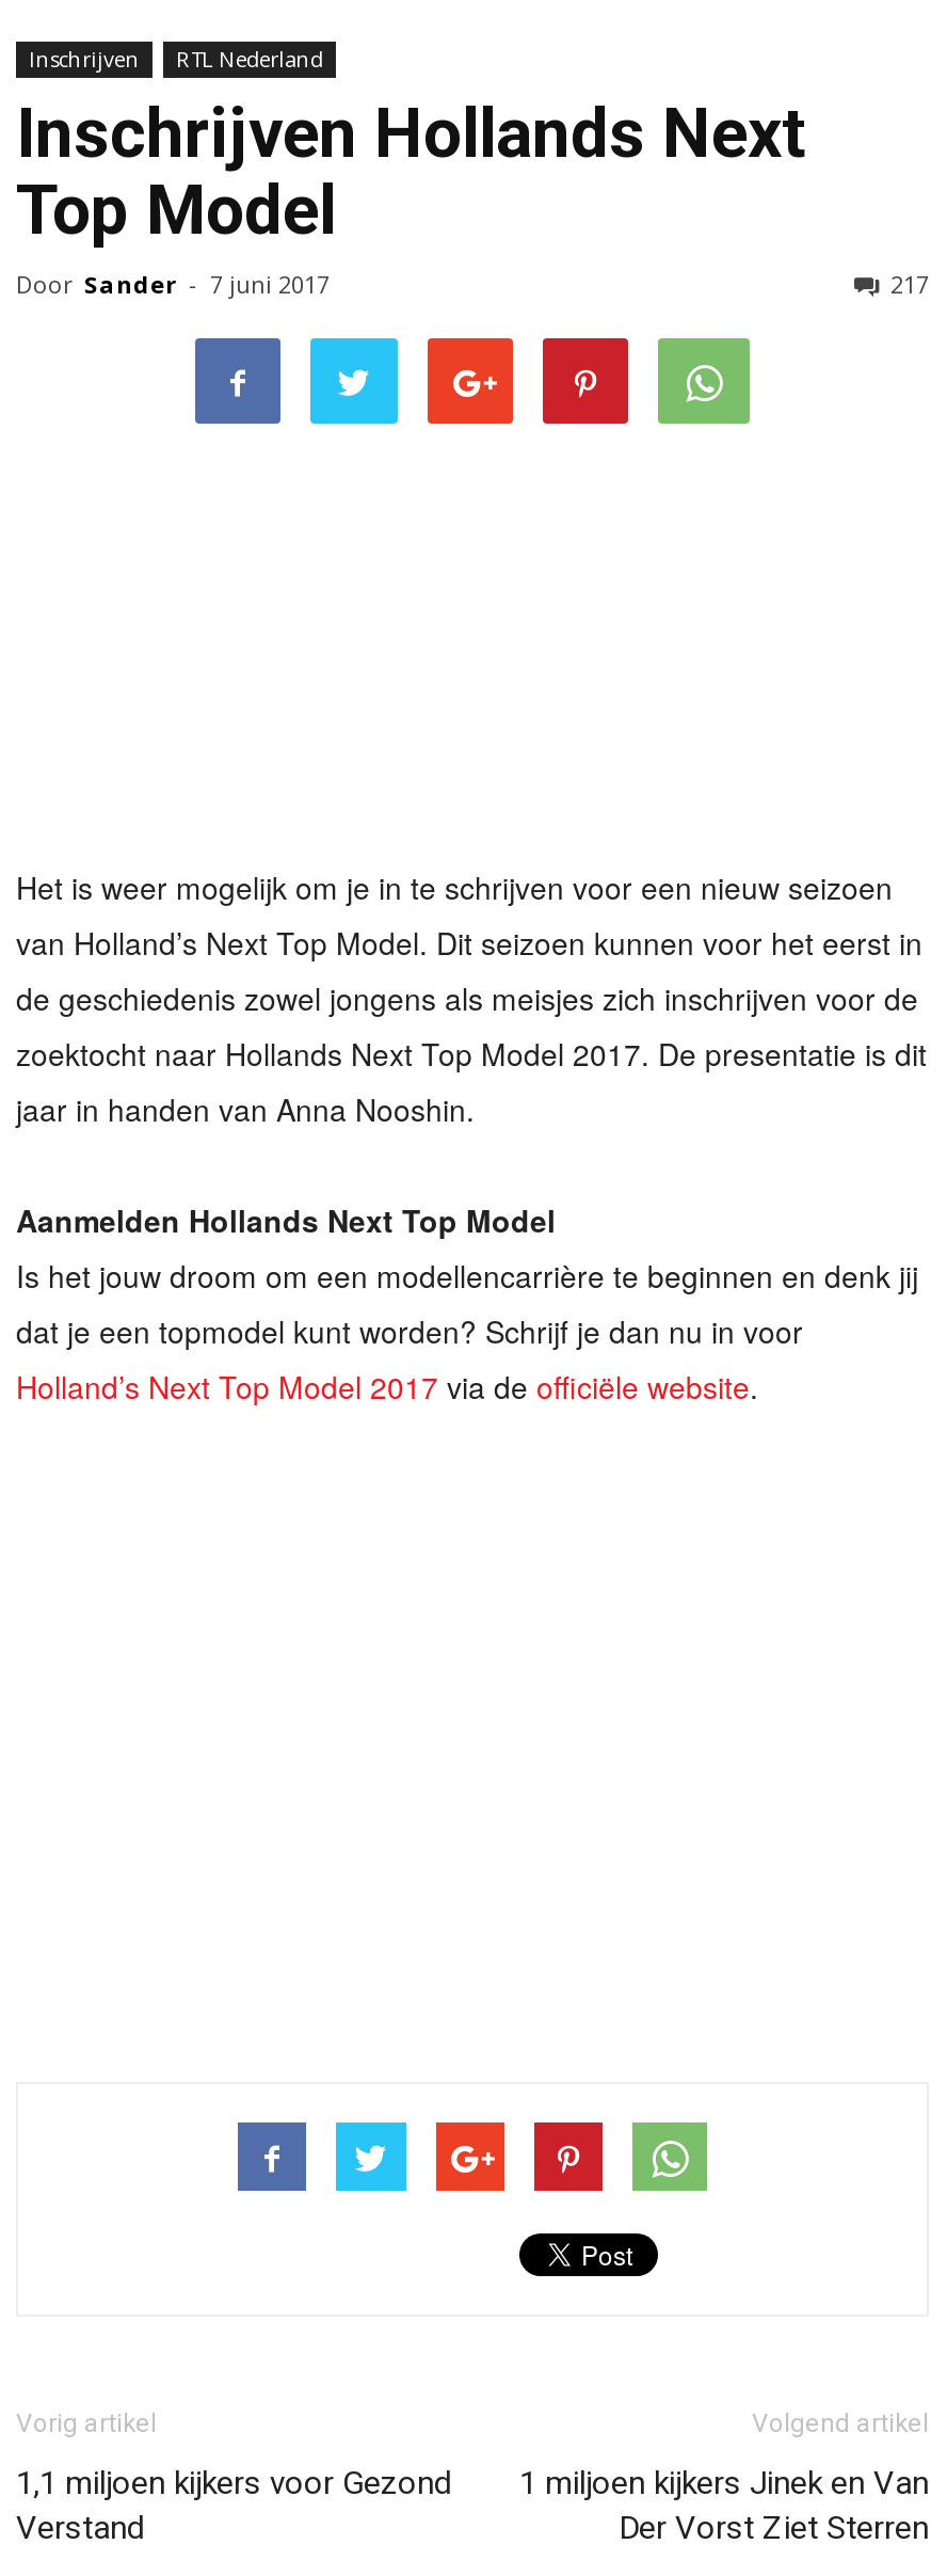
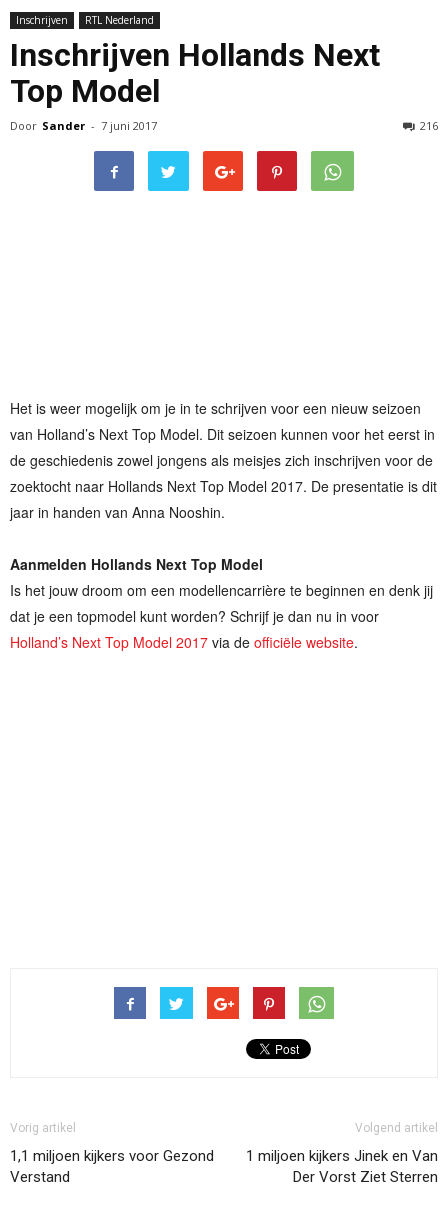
- 217
+ 216
